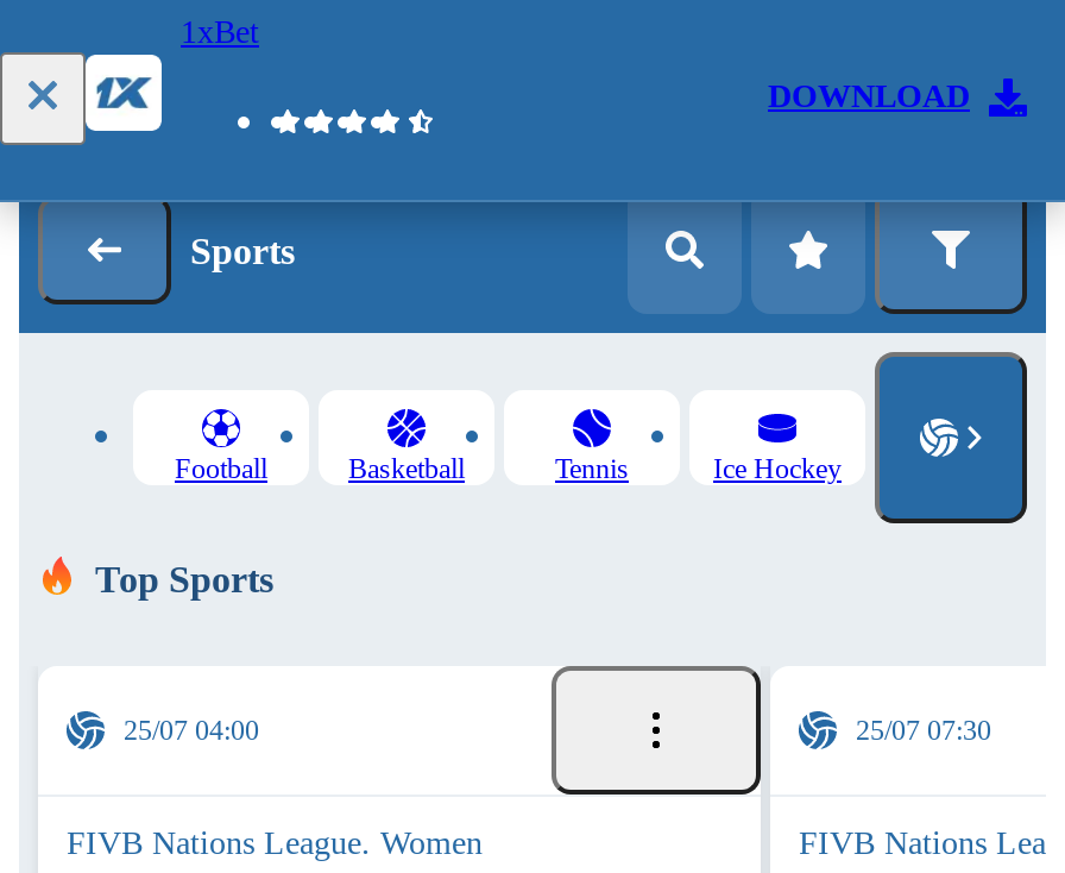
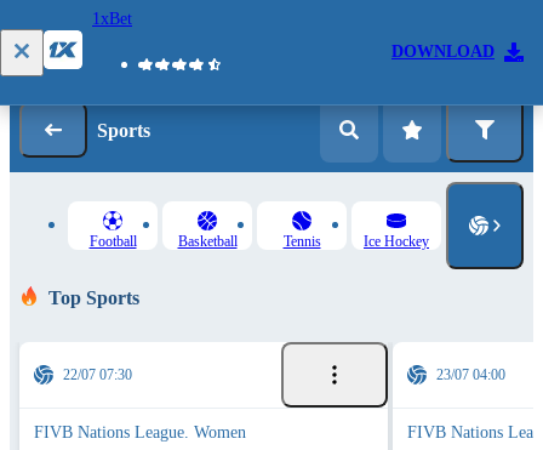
- 25/07 04:00
+ 22/07 07:30

- 25/07 07:30
+ 23/07 04:00
